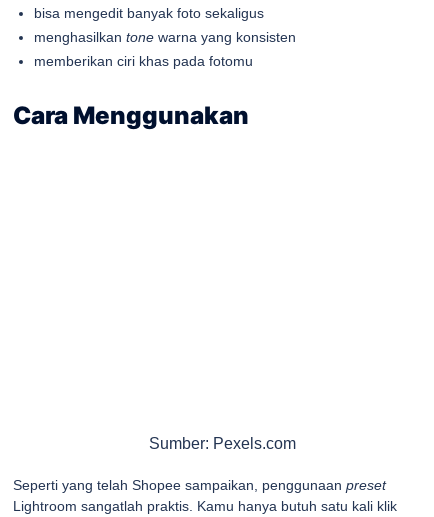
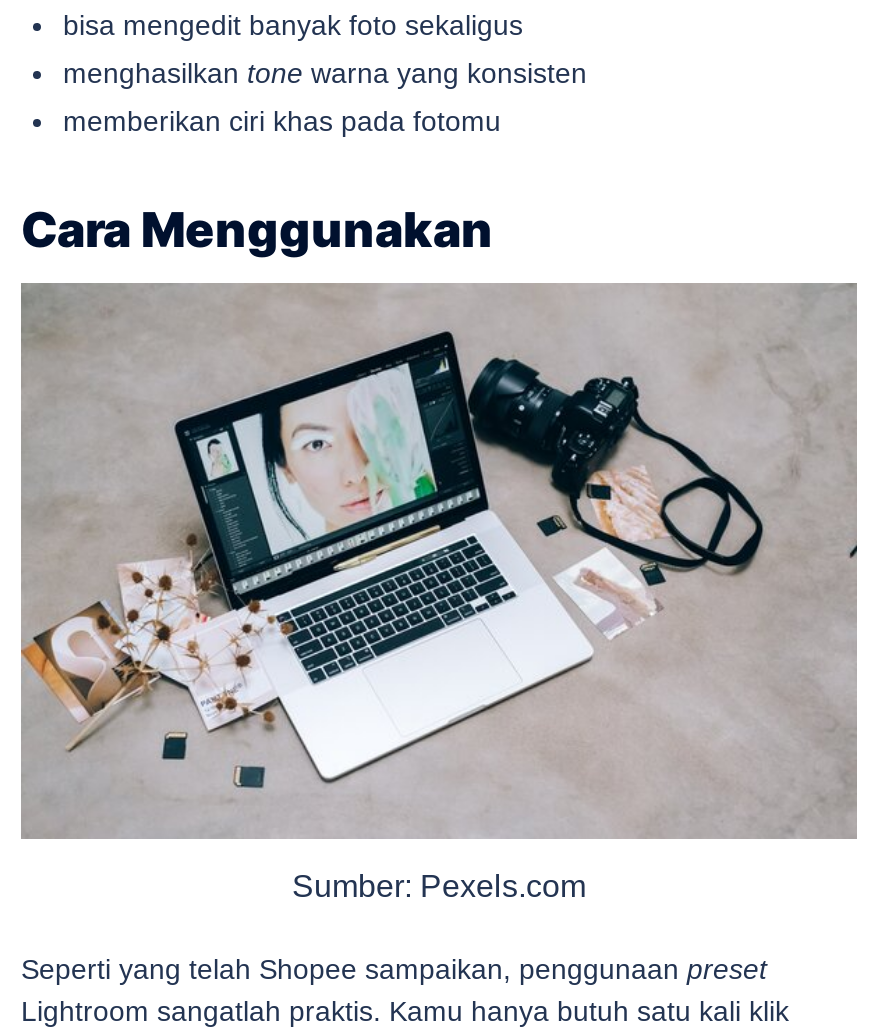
+ [image]
